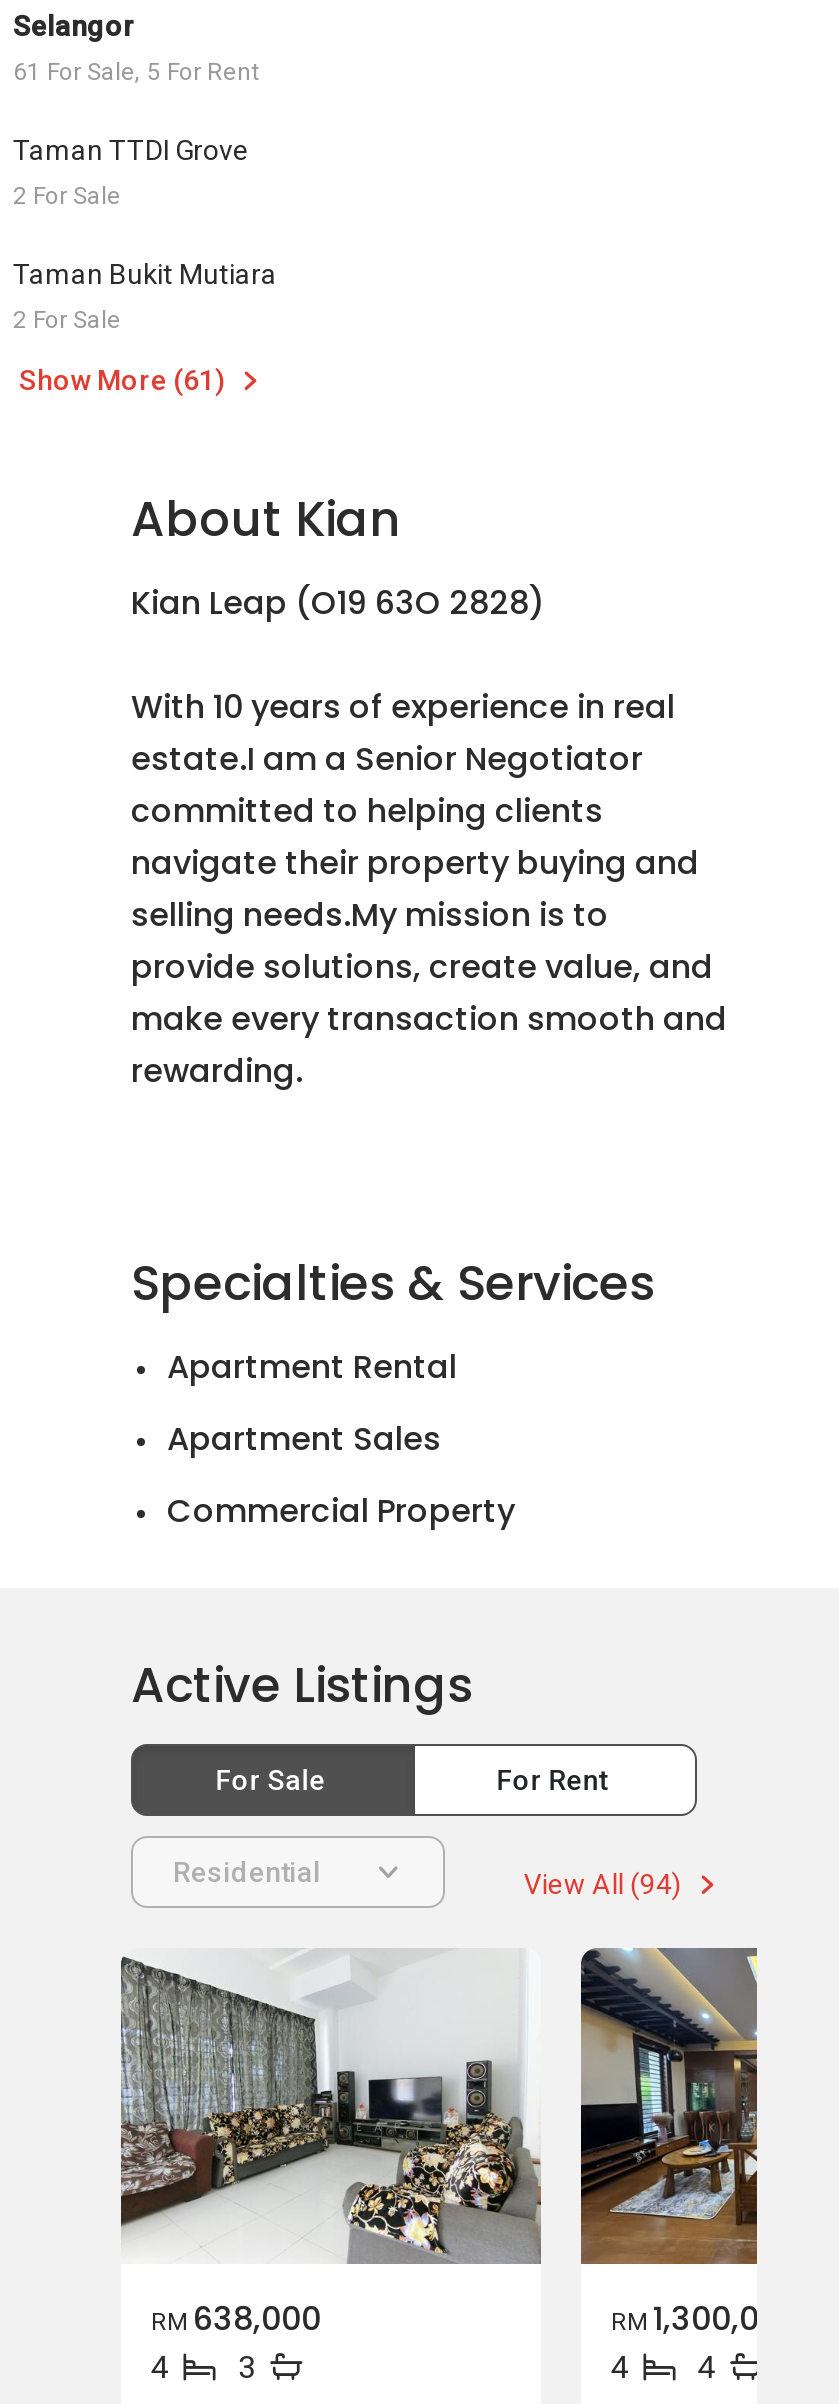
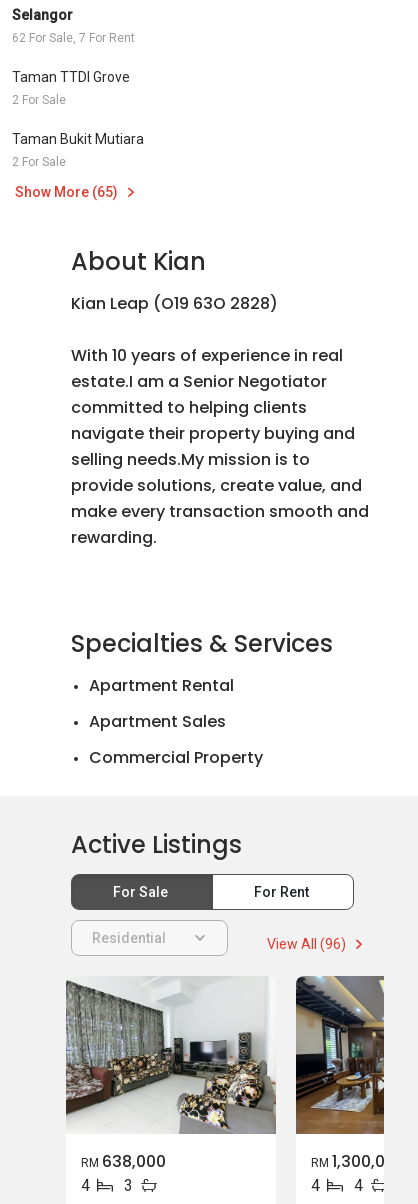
- 61 For Sale, 5 For Rent
+ 62 For Sale, 7 For Rent

- Show More (61)
+ Show More (65)

- View All (94)
+ View All (96)
